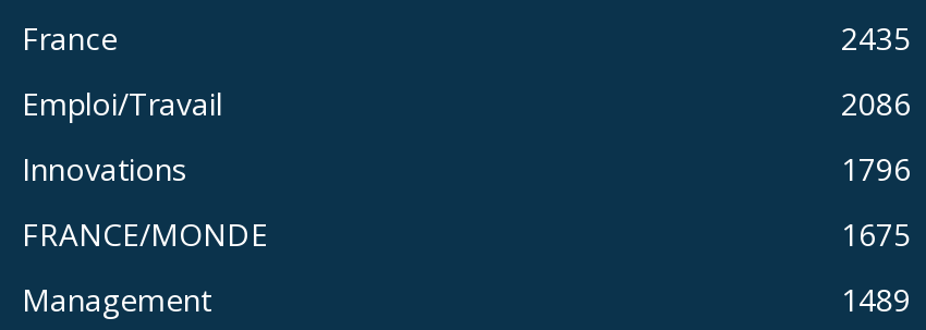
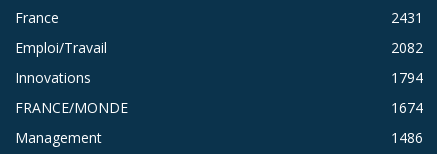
- 2435
+ 2431

- 2086
+ 2082

- 1796
+ 1794

- 1675
+ 1674

- 1489
+ 1486
